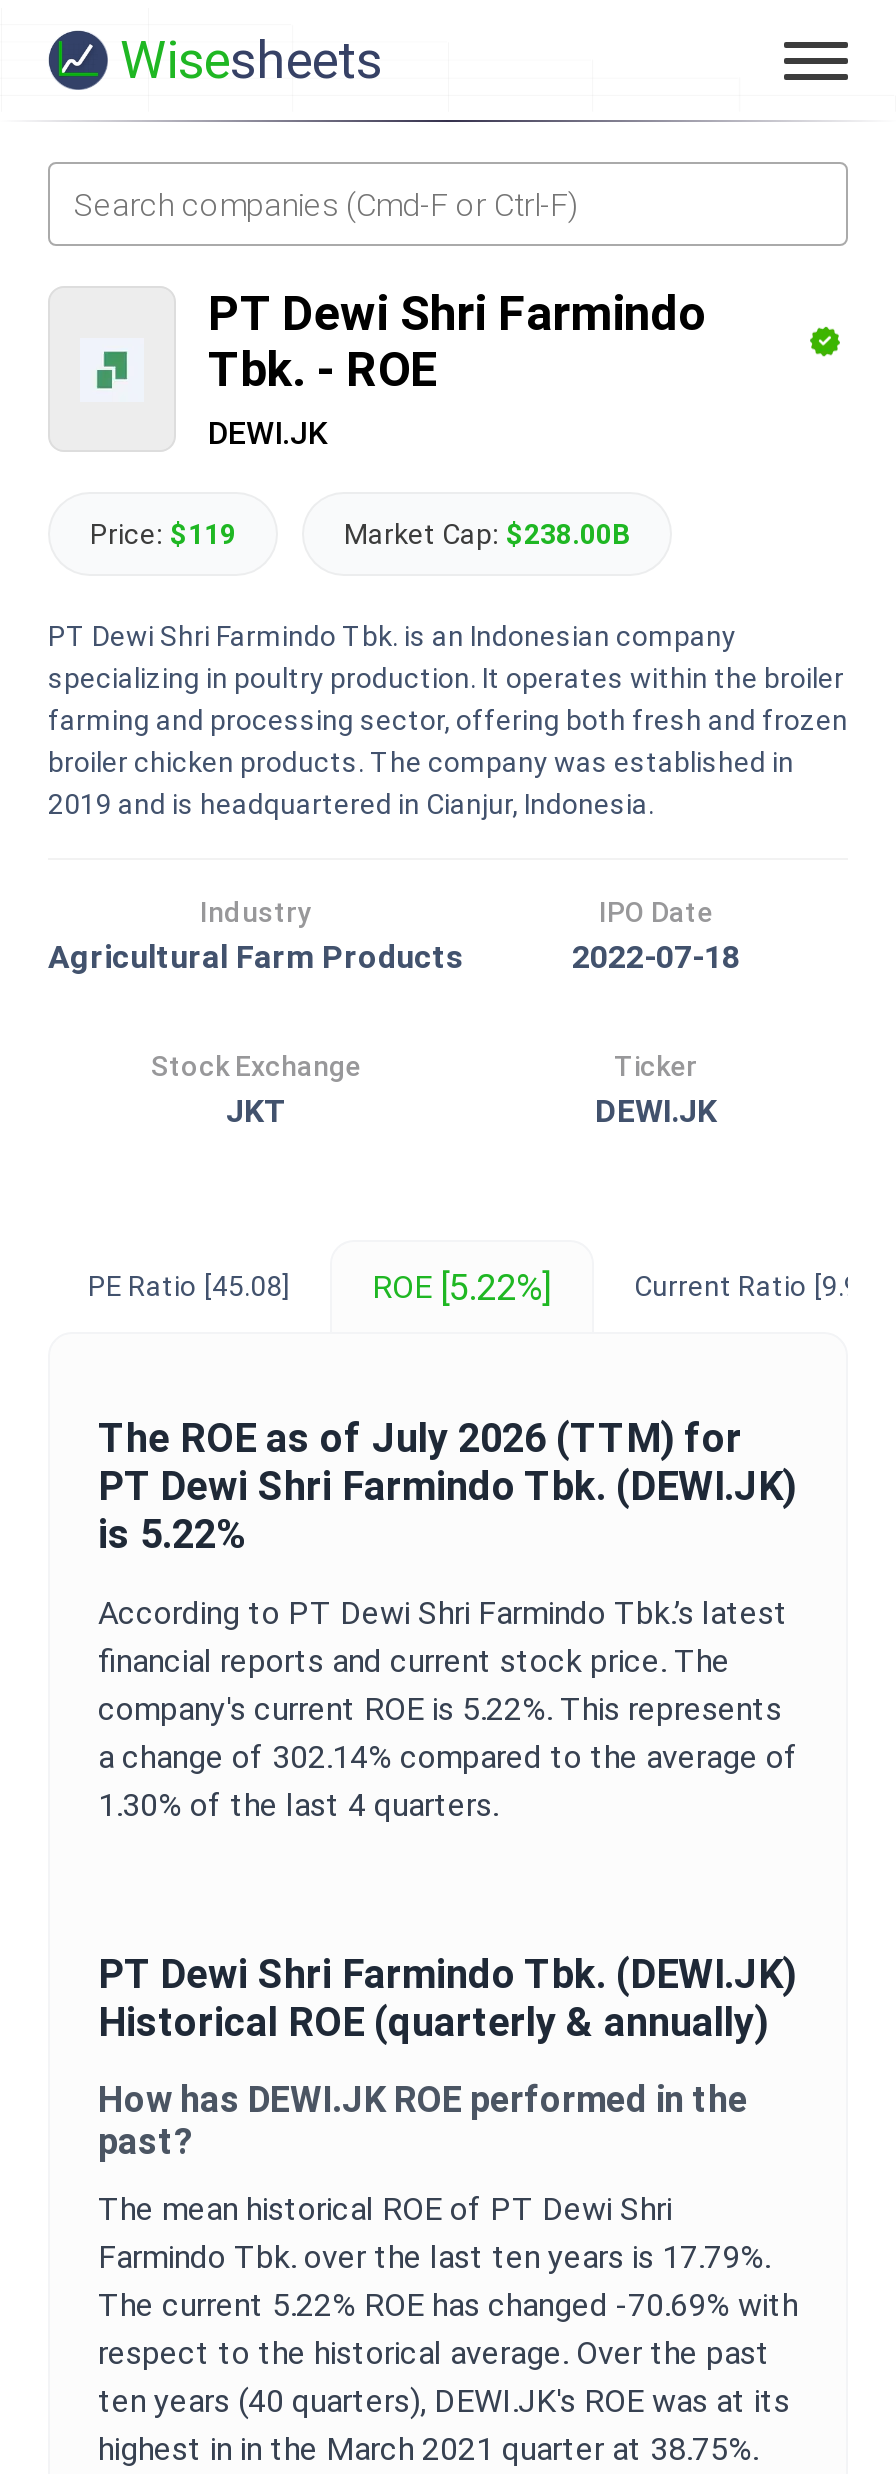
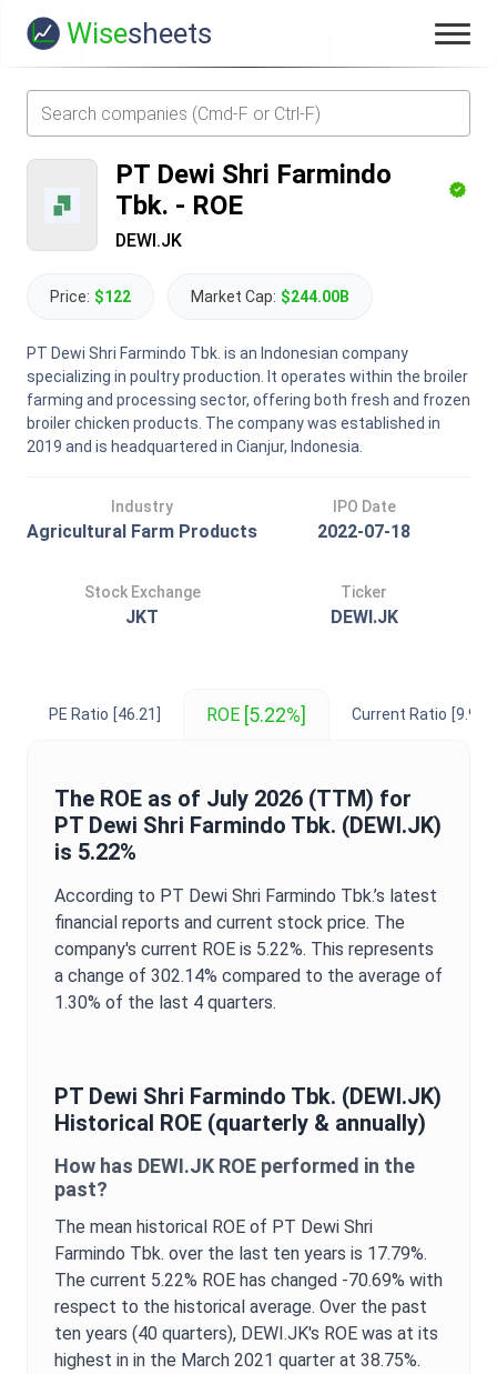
- Price: $119
+ Price: $122

- Market Cap: $238.00B
+ Market Cap: $244.00B

- PE Ratio [45.08]
+ PE Ratio [46.21]
